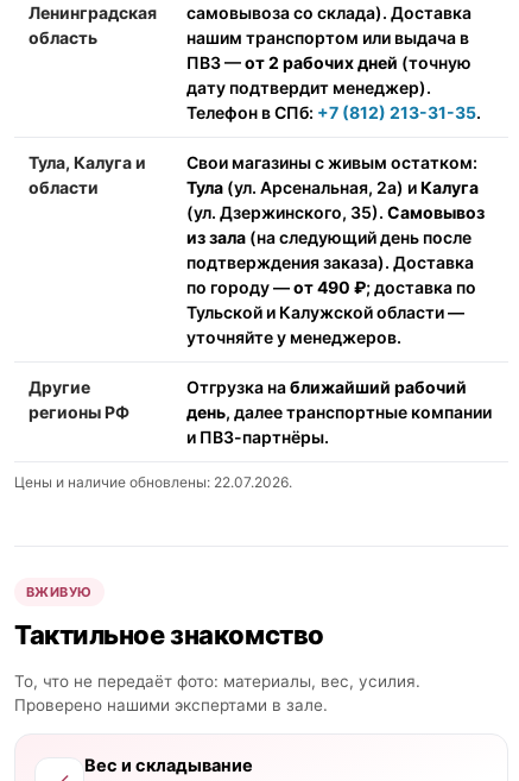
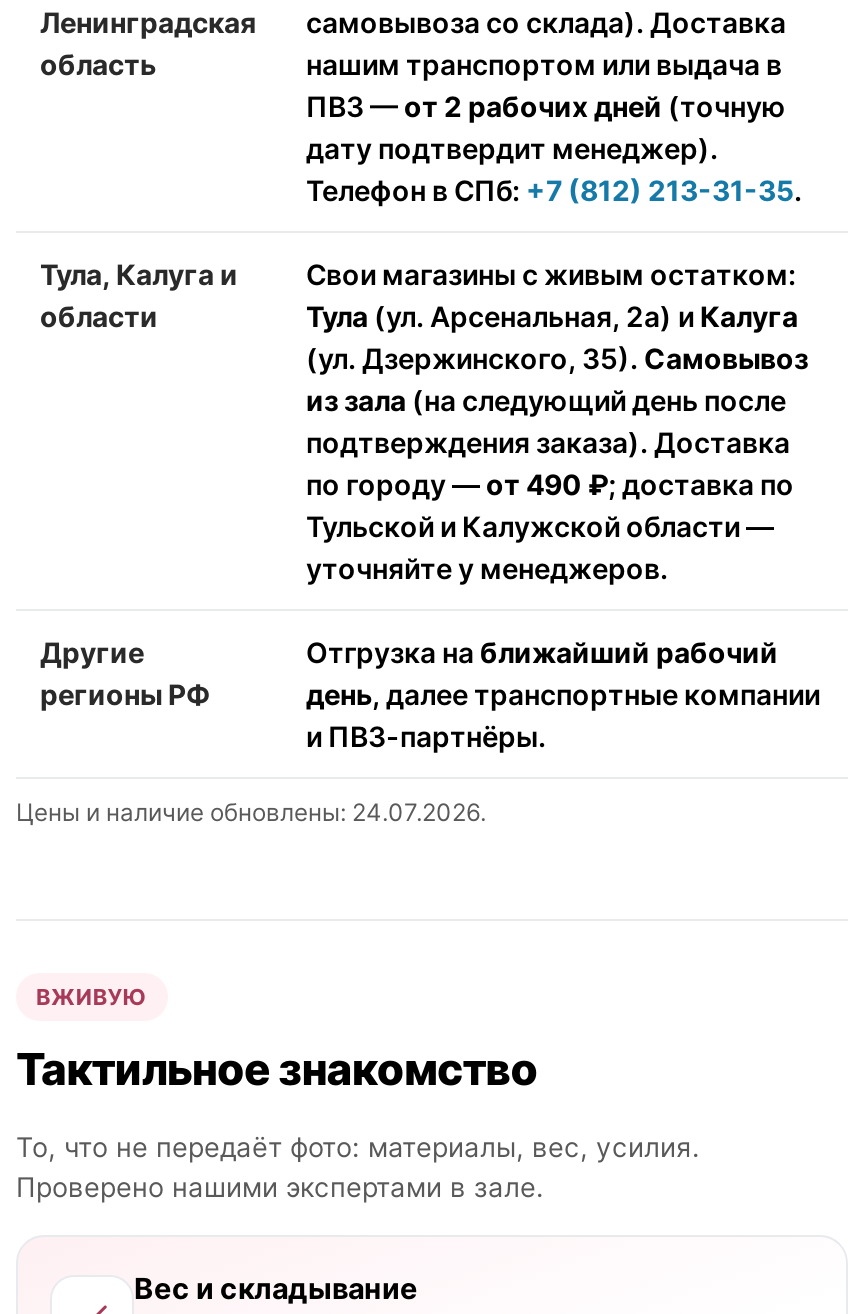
- Цены и наличие обновлены: 22.07.2026.
+ Цены и наличие обновлены: 24.07.2026.
